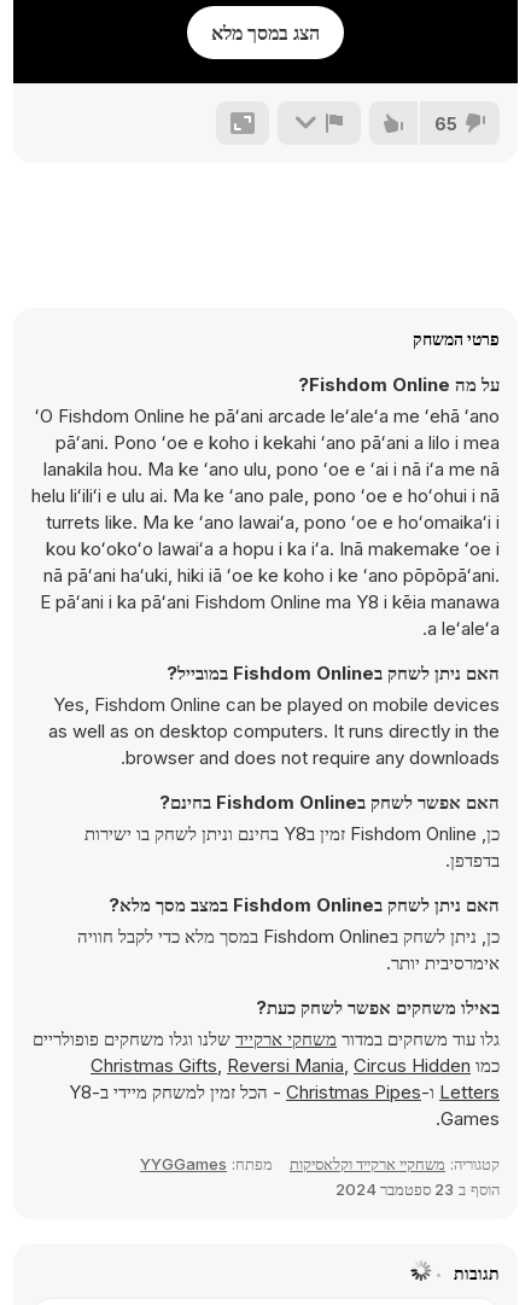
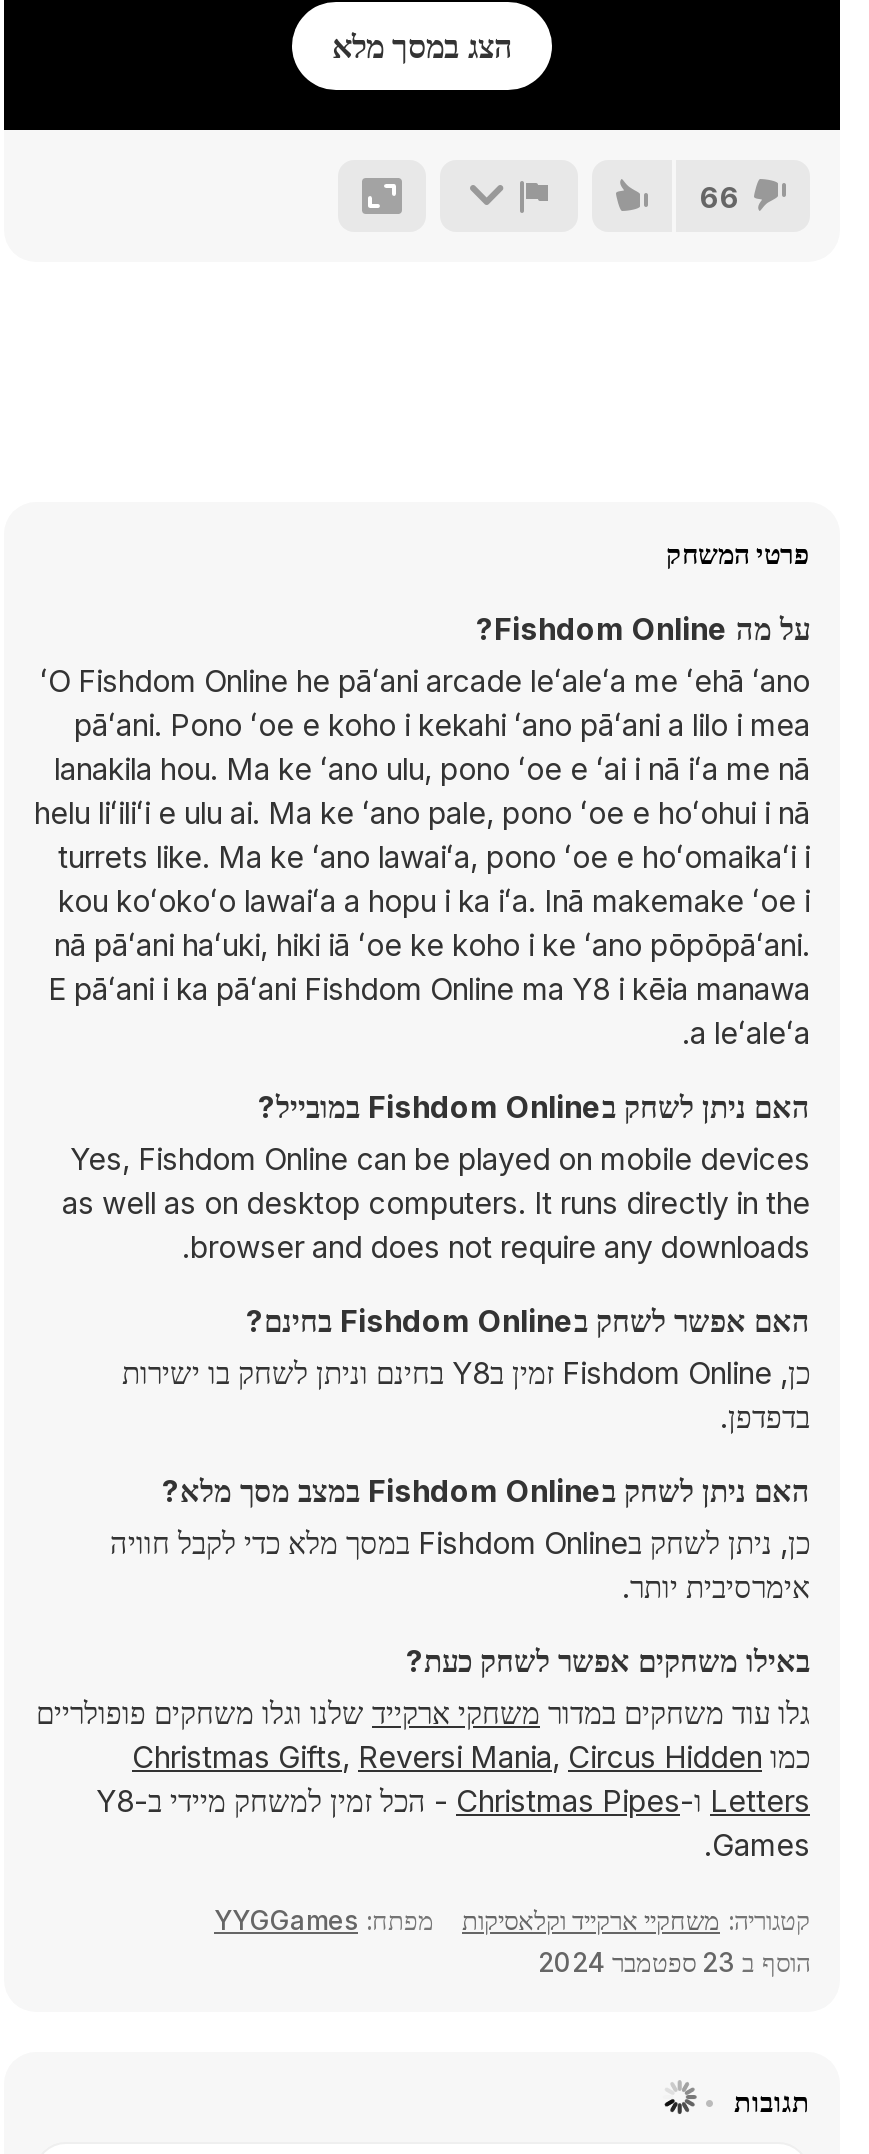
- 65
+ 66
